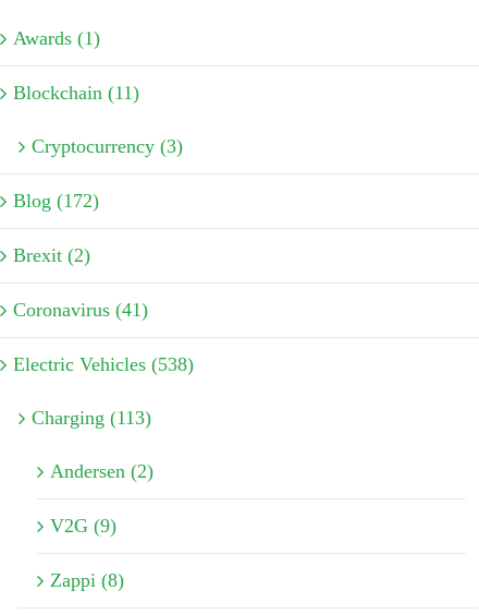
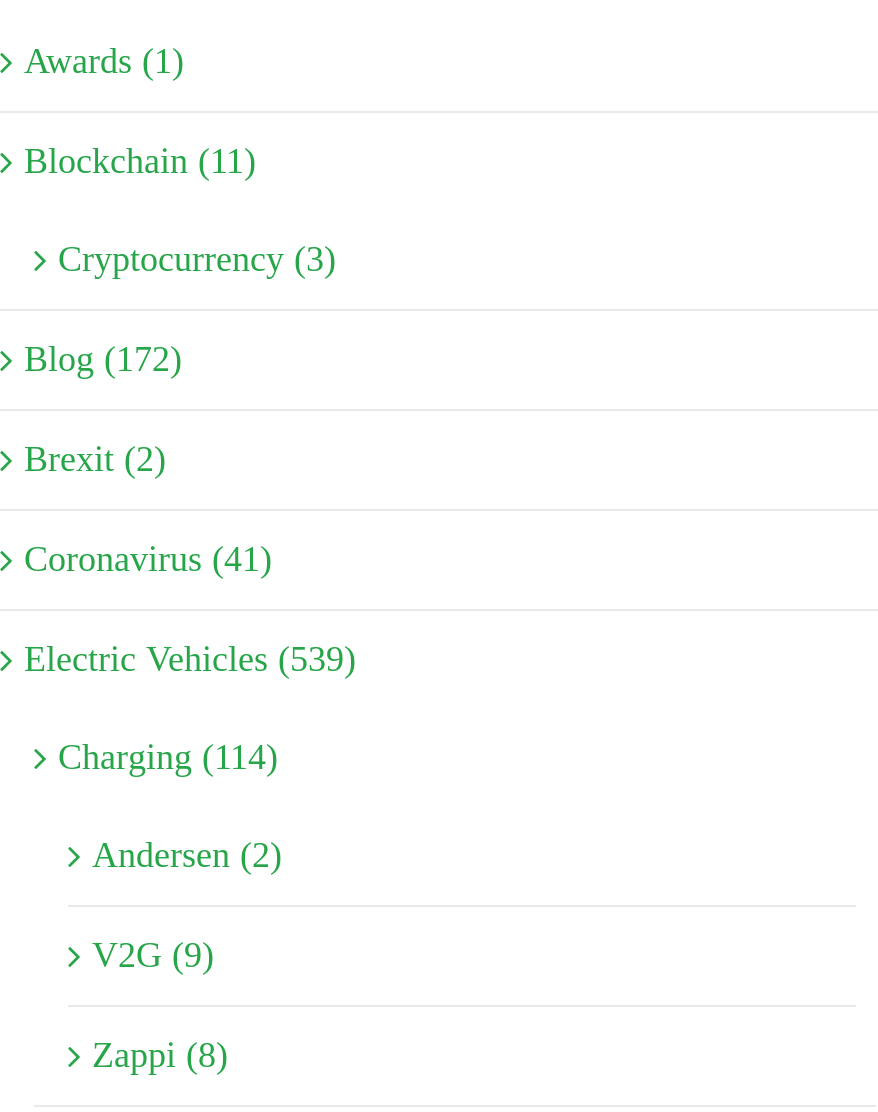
- Electric Vehicles (538)
+ Electric Vehicles (539)

- Charging (113)
+ Charging (114)
